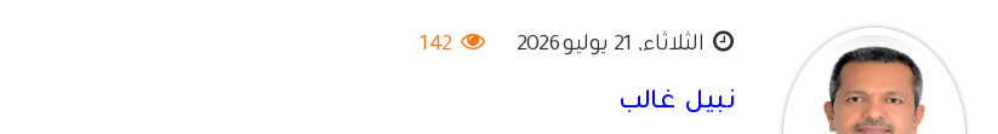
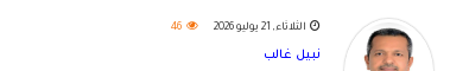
- 142
+ 46
